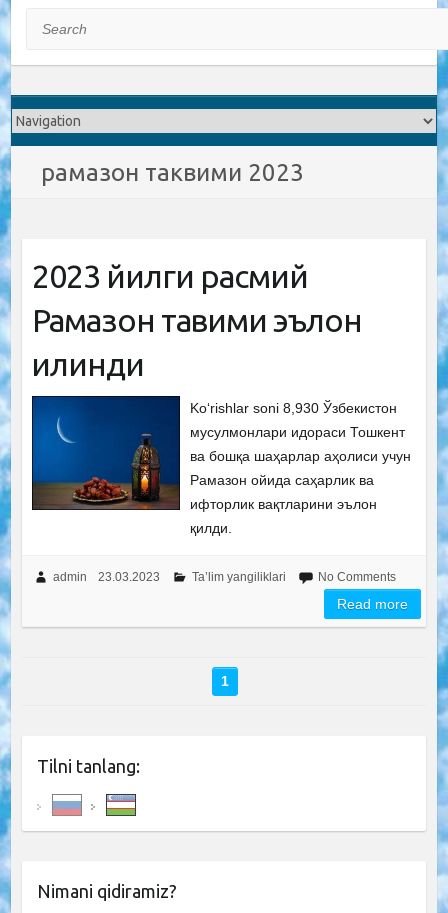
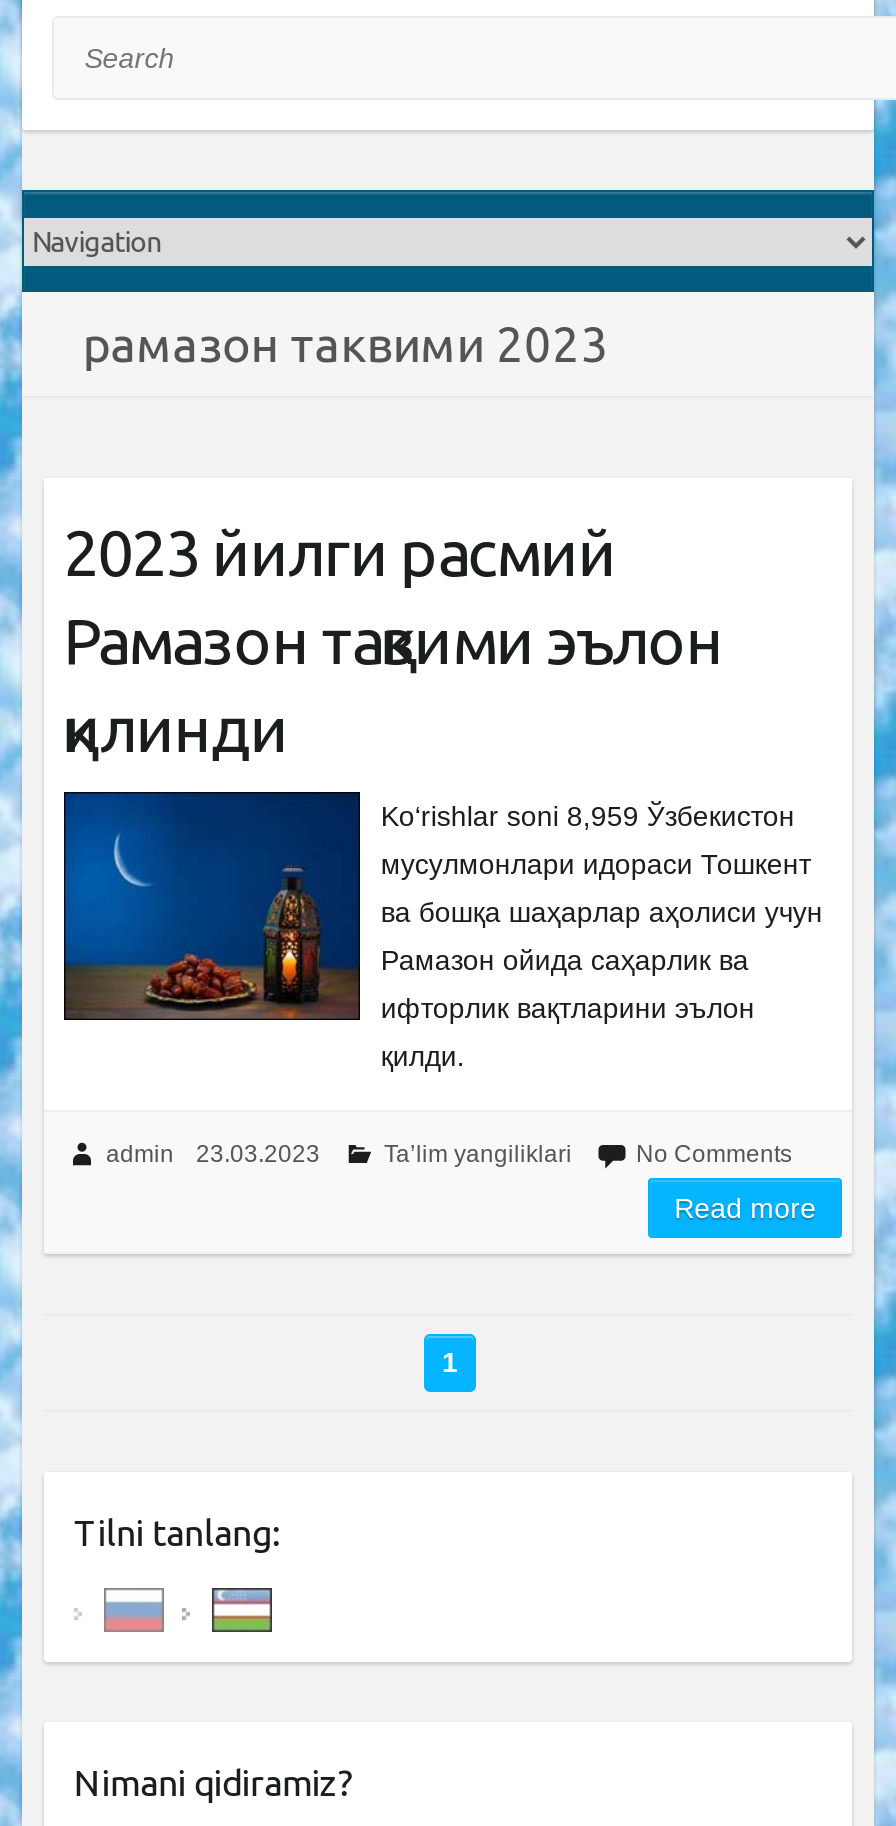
- Ko‘rishlar soni 8,930 Ўзбекистон
+ Ko‘rishlar soni 8,959 Ўзбекистон
